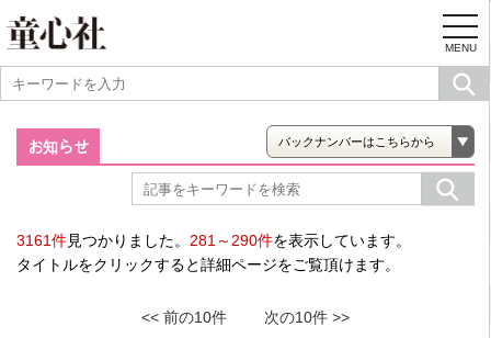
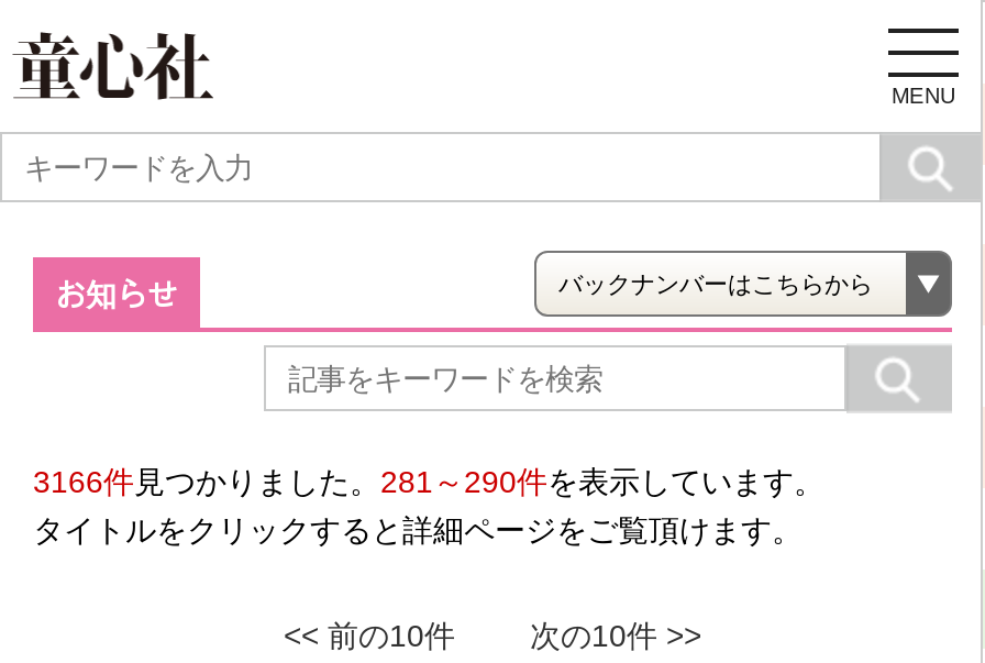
- 3161件見つかりました。281～290件を表示しています。
+ 3166件見つかりました。281～290件を表示しています。
